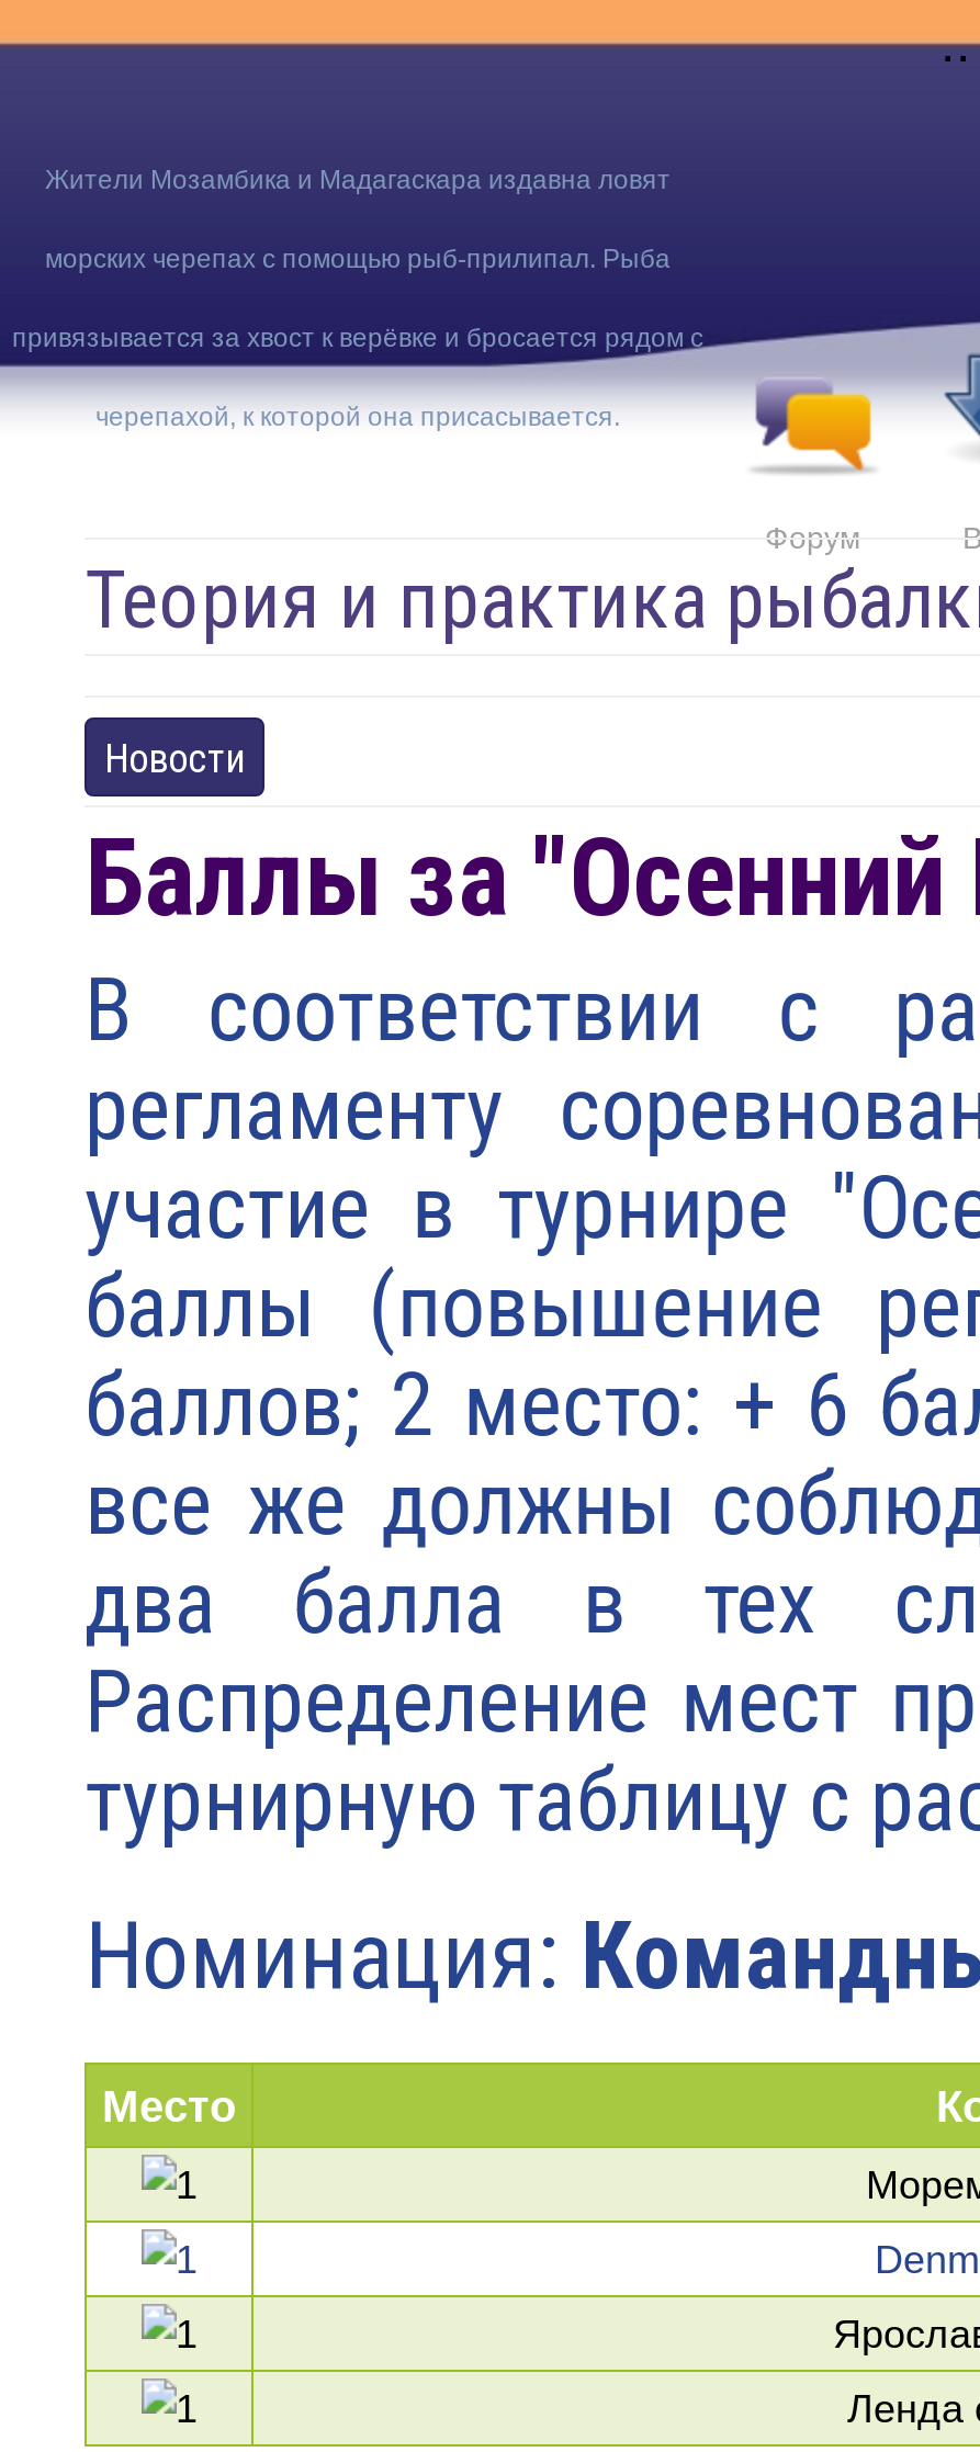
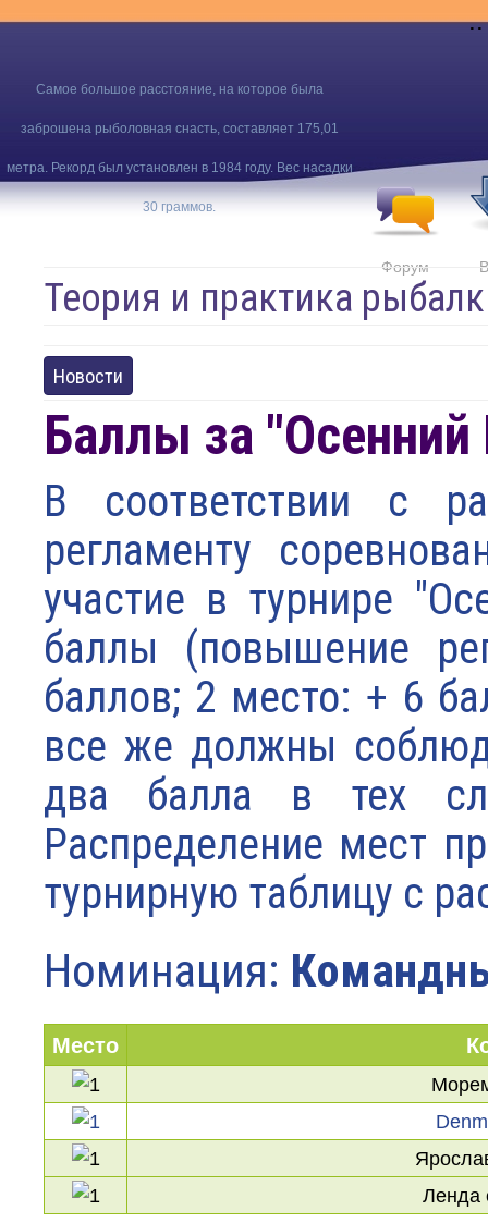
- Жители Мозамбика и Мадагаскара издавна ловят
+ Самое большое расстояние, на которое была

- морских черепах с помощью рыб-прилипал. Рыба
+ заброшена рыболовная снасть, составляет 175,01

- привязывается за хвост к верёвке и бросается рядом с
+ метра. Рекорд был установлен в 1984 году. Вес насадки

- черепахой, к которой она присасывается.
+ 30 граммов.
